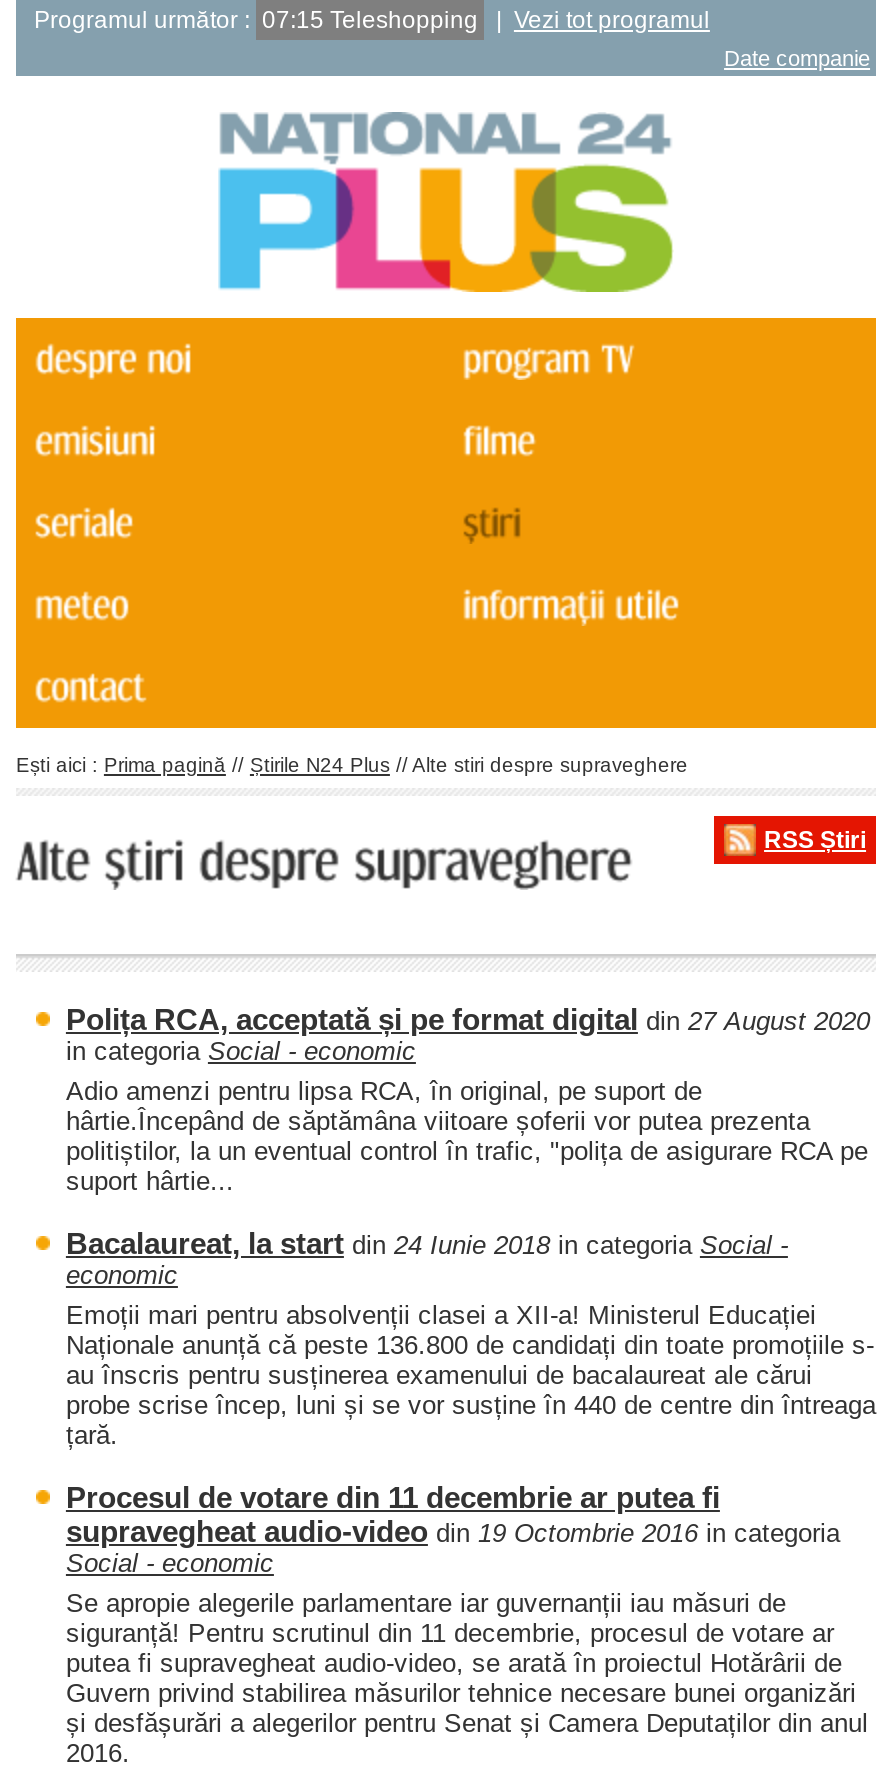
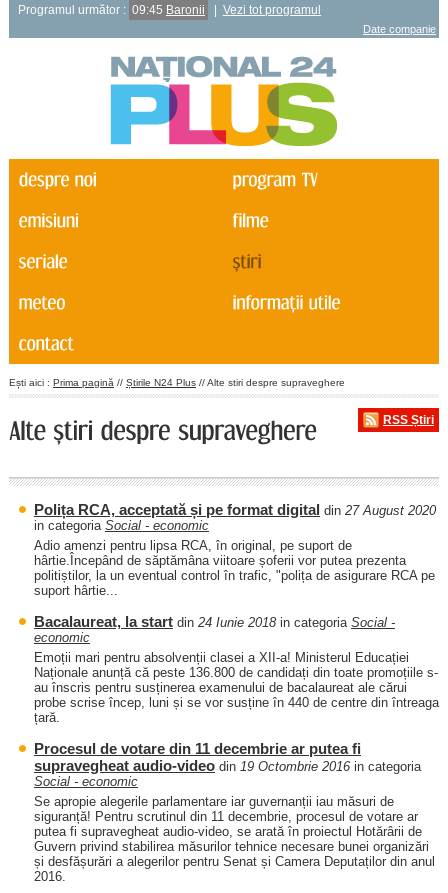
- Programul următor : 07:15 Teleshopping
+ Programul următor : 09:45 Baronii
